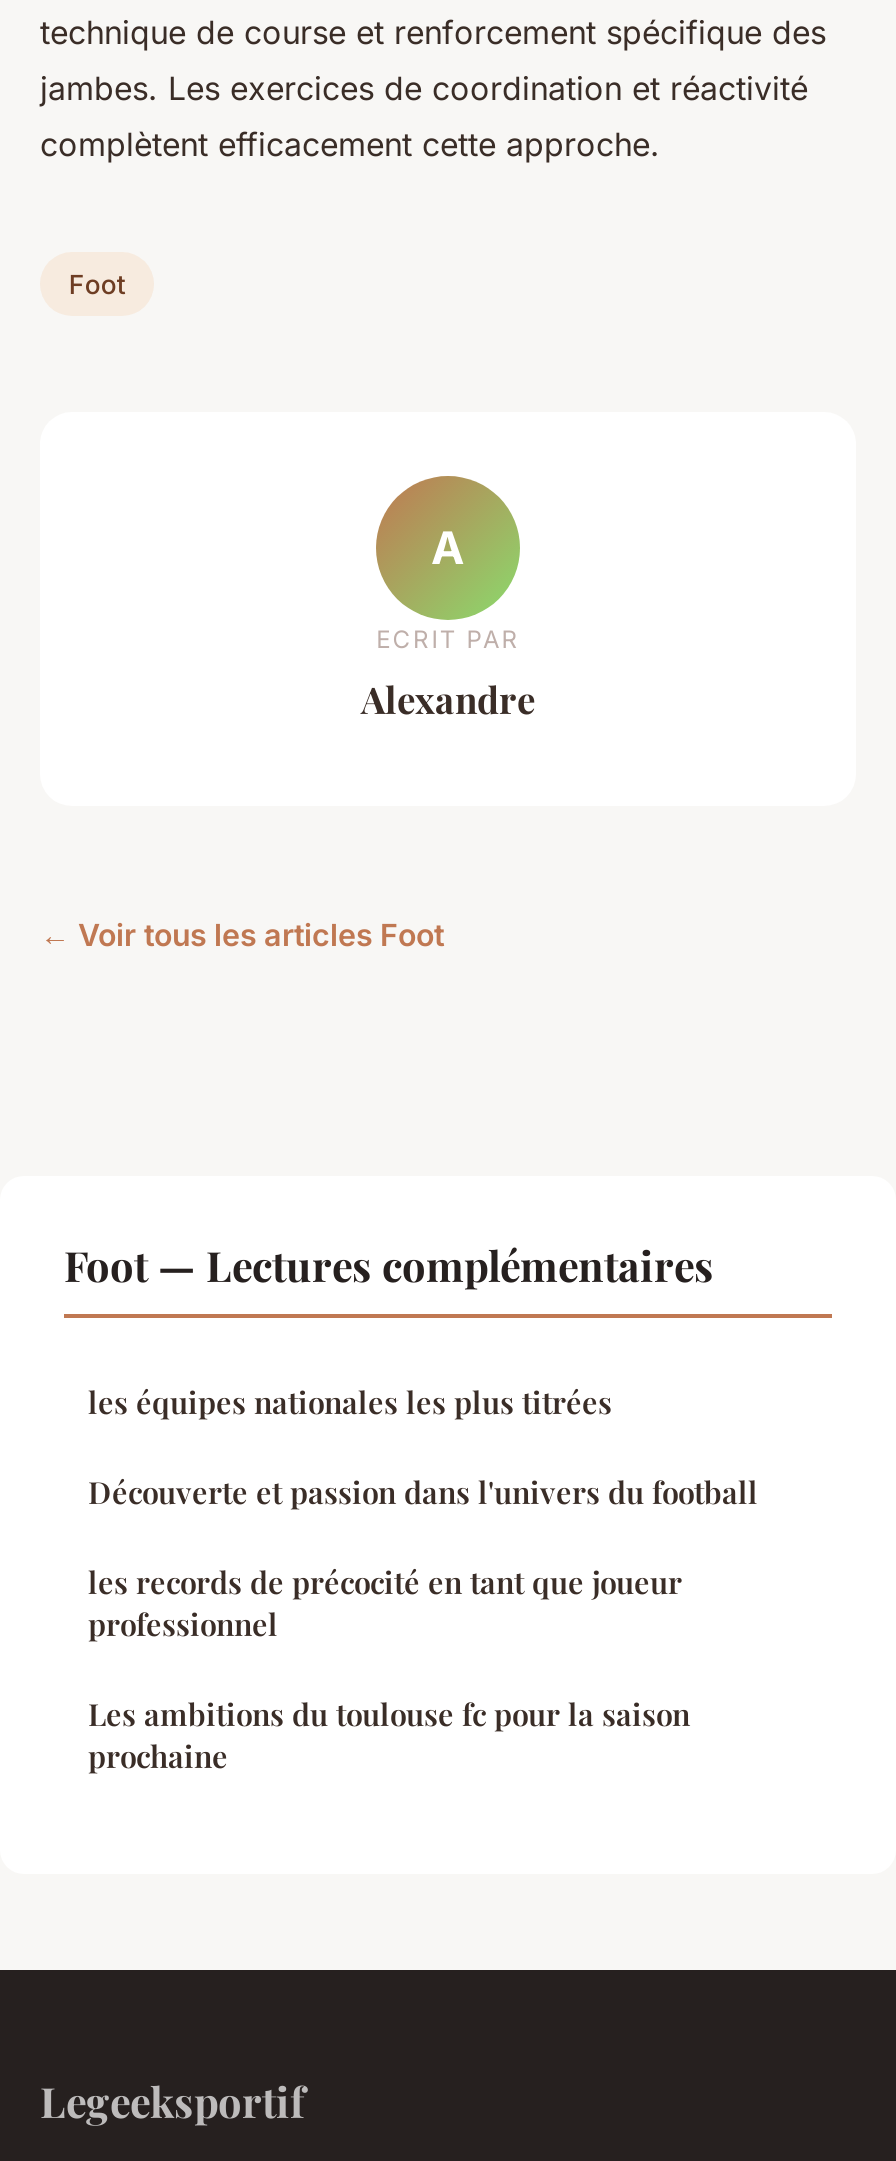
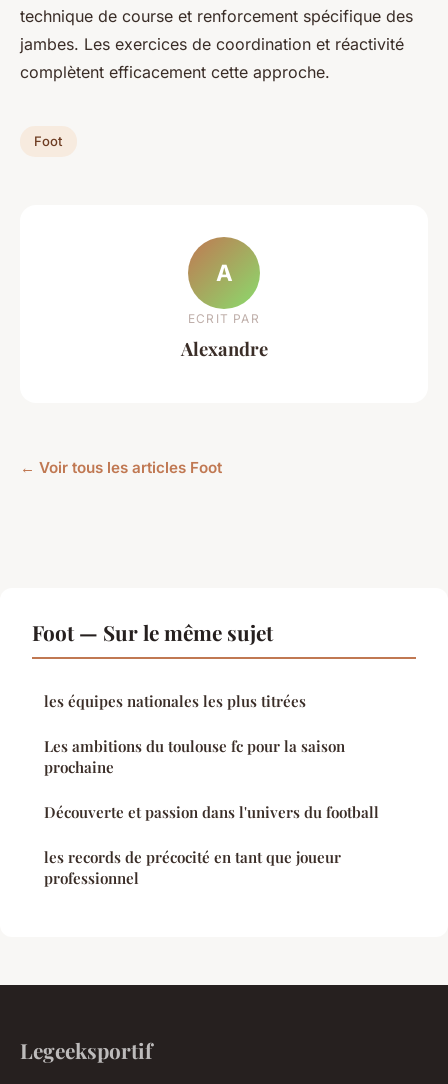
- Foot — Lectures complémentaires
+ Foot — Sur le même sujet

moved down: Découverte et passion dans l'univers du football | les records de précocité en tant que joueur | professionnel

moved up: Les ambitions du toulouse fc pour la saison | prochaine
